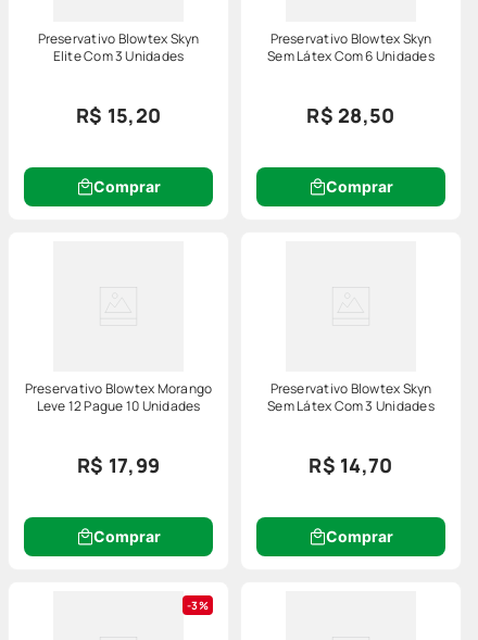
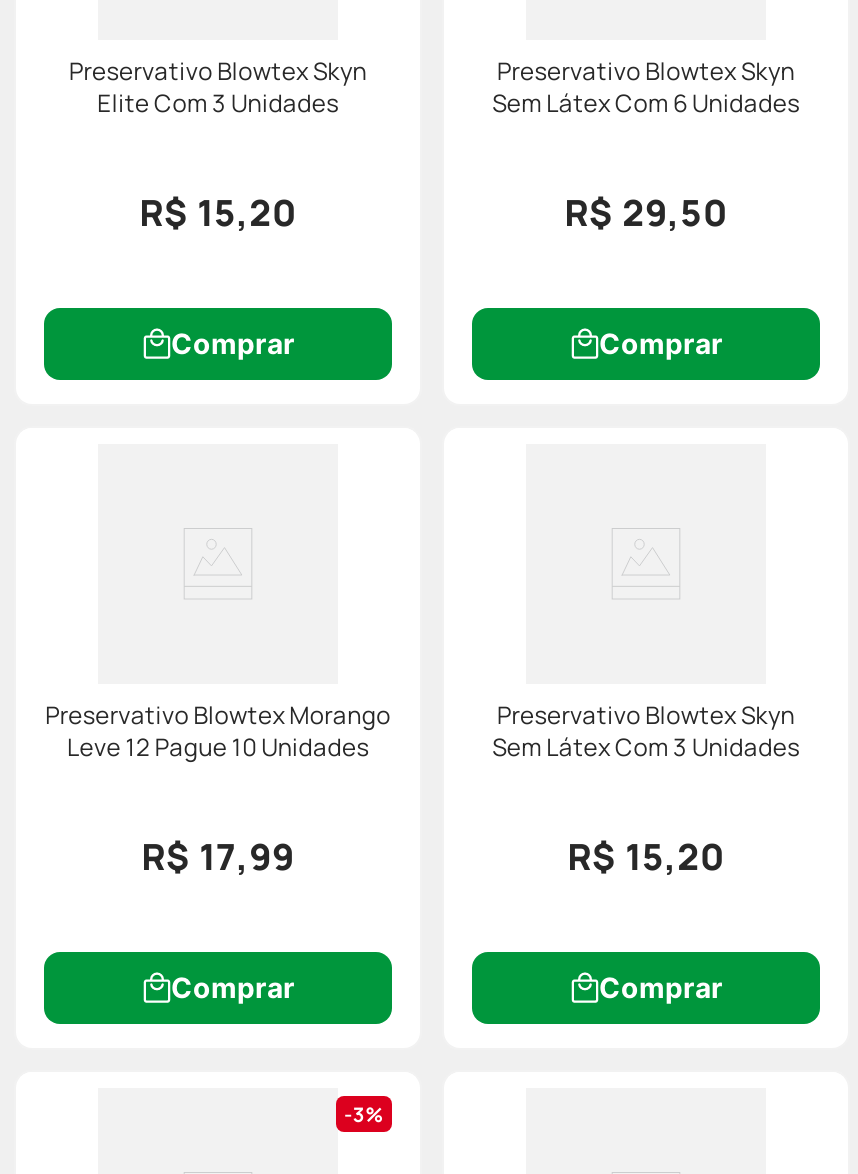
- R$ 28,50
+ R$ 29,50

- R$ 14,70
+ R$ 15,20
